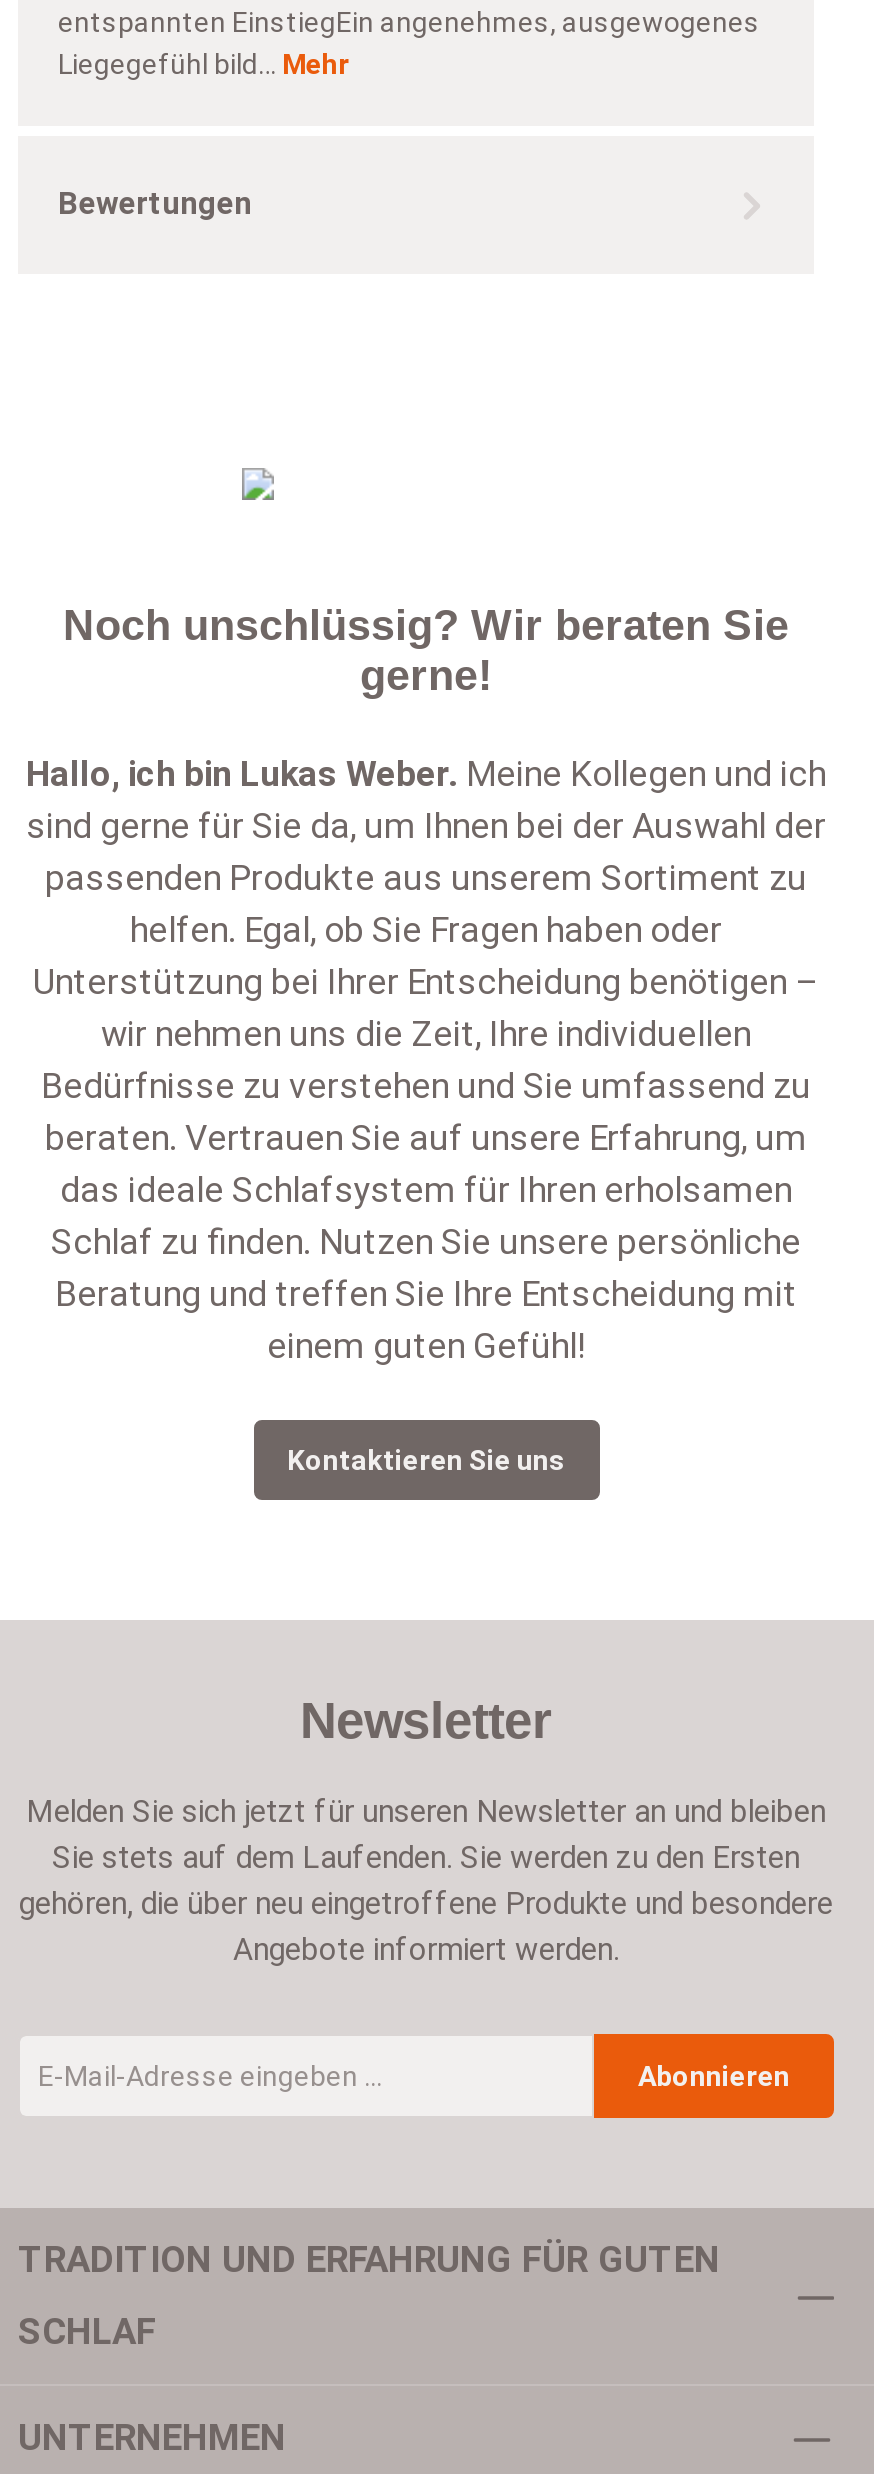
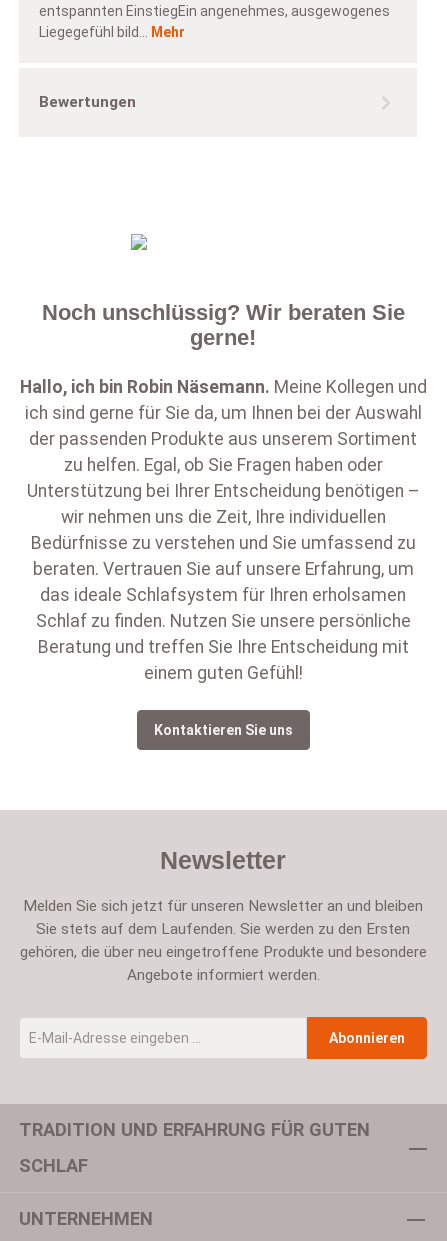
- Hallo, ich bin Lukas Weber. Meine Kollegen und ich
- sind gerne für Sie da, um Ihnen bei der Auswahl der
- passenden Produkte aus unserem Sortiment zu
- helfen. Egal, ob Sie Fragen haben oder
+ Hallo, ich bin Robin Näsemann. Meine Kollegen und
+ ich sind gerne für Sie da, um Ihnen bei der Auswahl
+ der passenden Produkte aus unserem Sortiment
+ zu helfen. Egal, ob Sie Fragen haben oder
